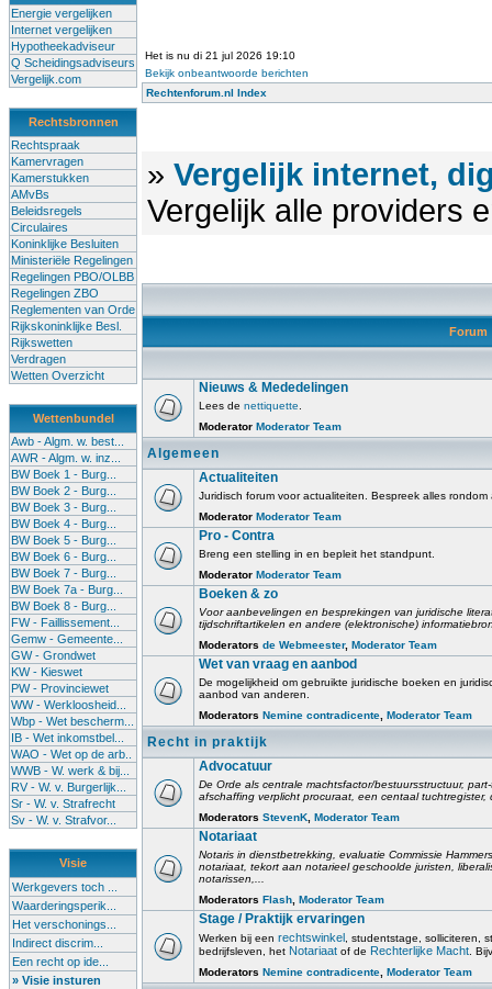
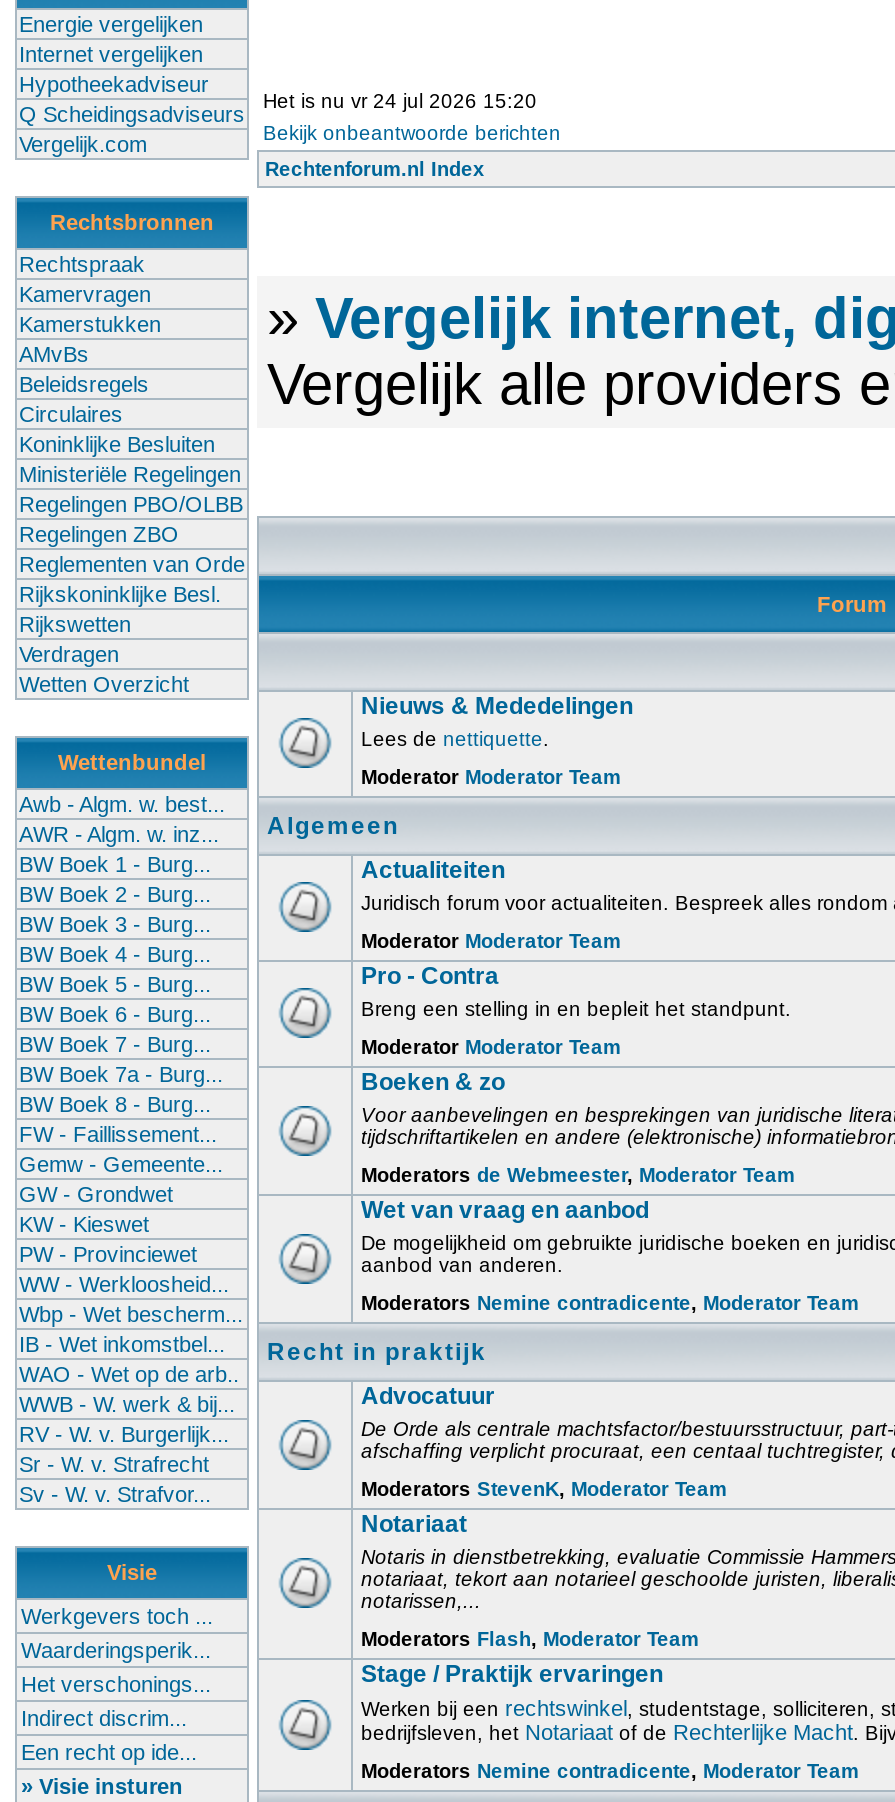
- Het is nu di 21 jul 2026 19:10
+ Het is nu vr 24 jul 2026 15:20
